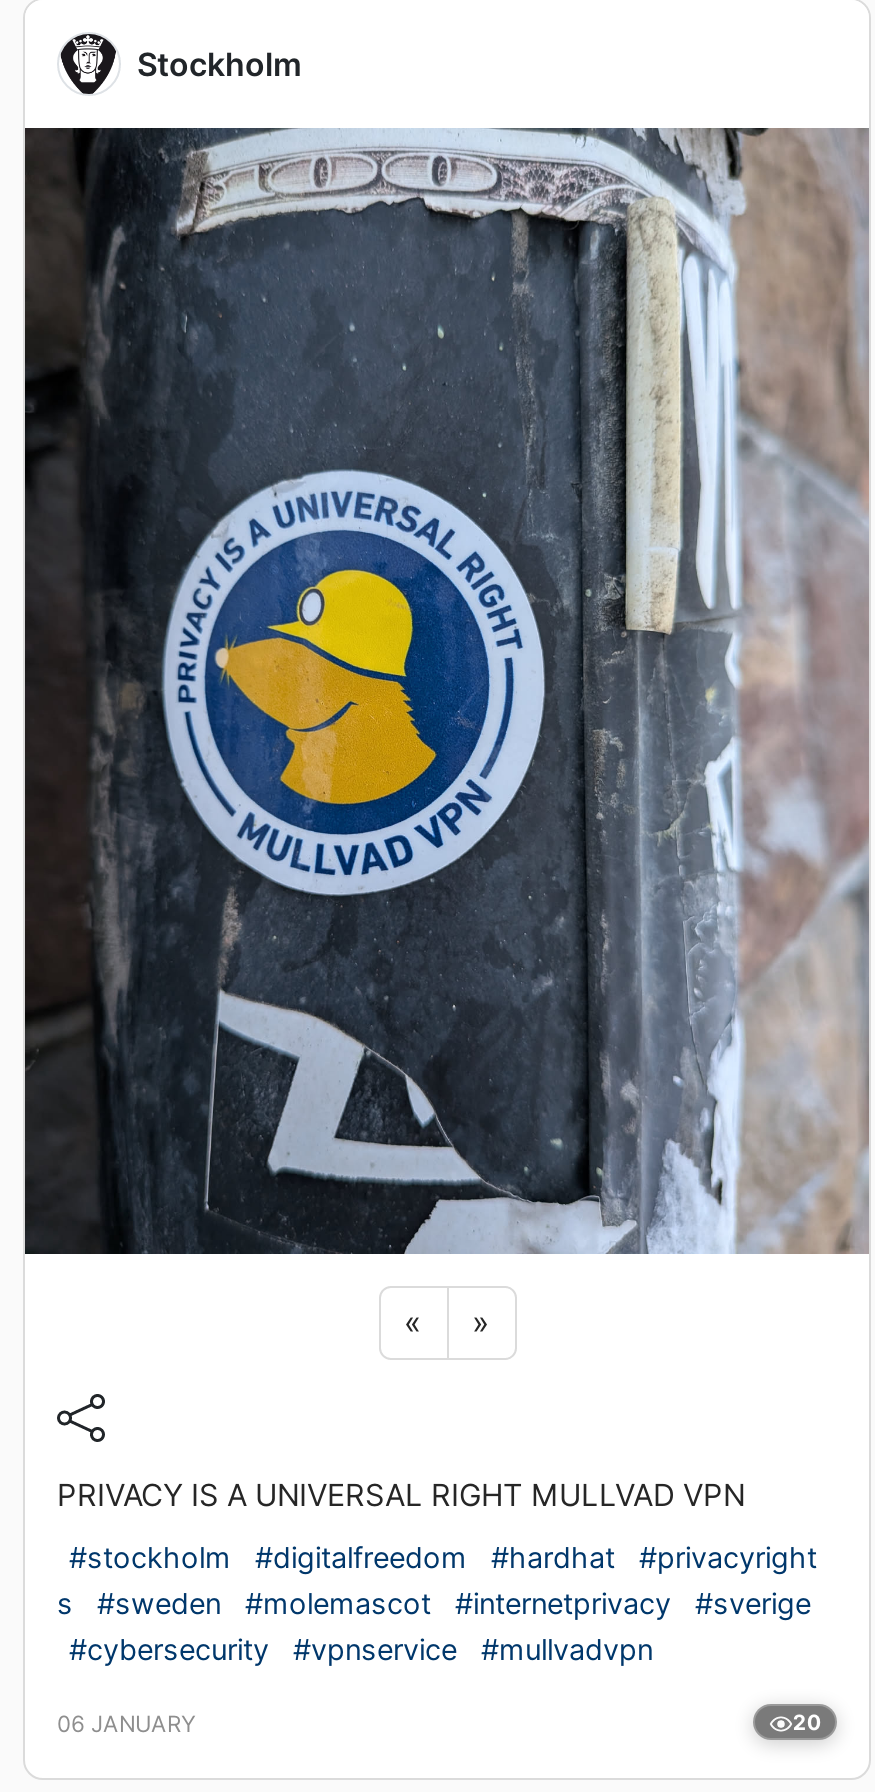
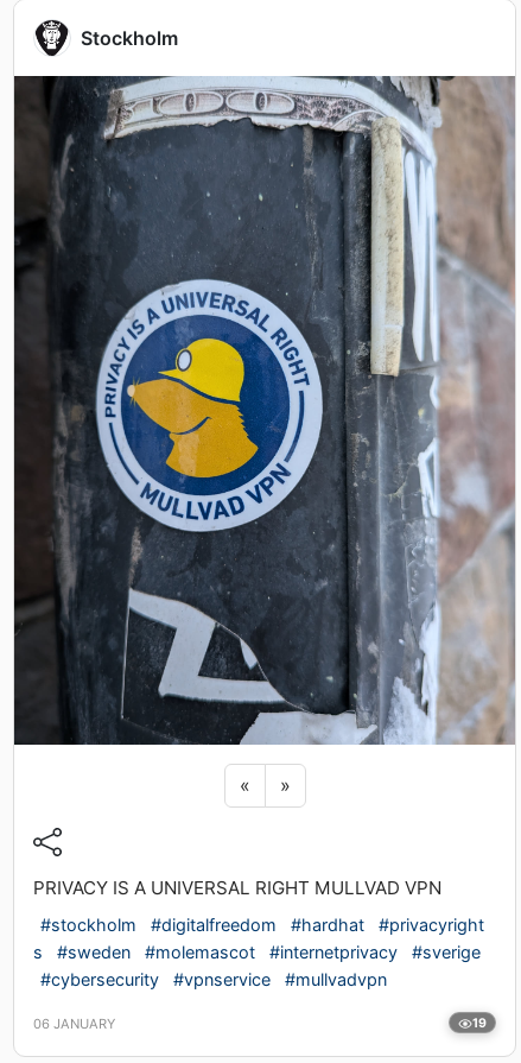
- 20
+ 19
